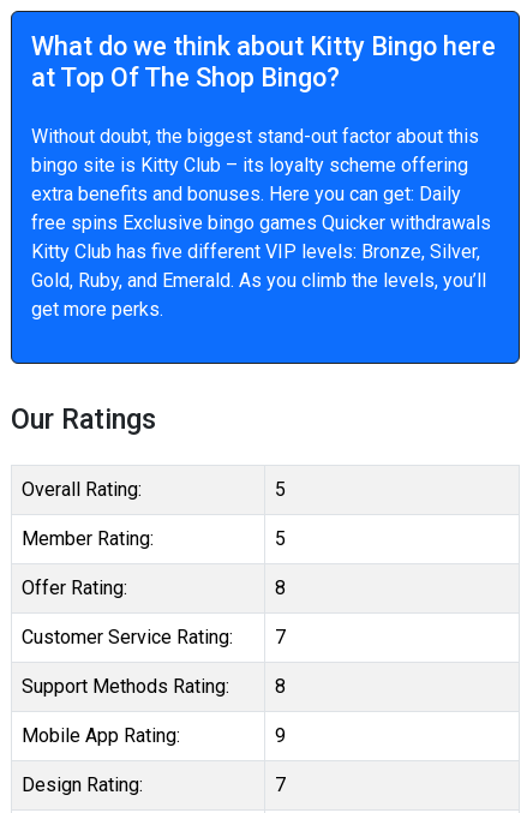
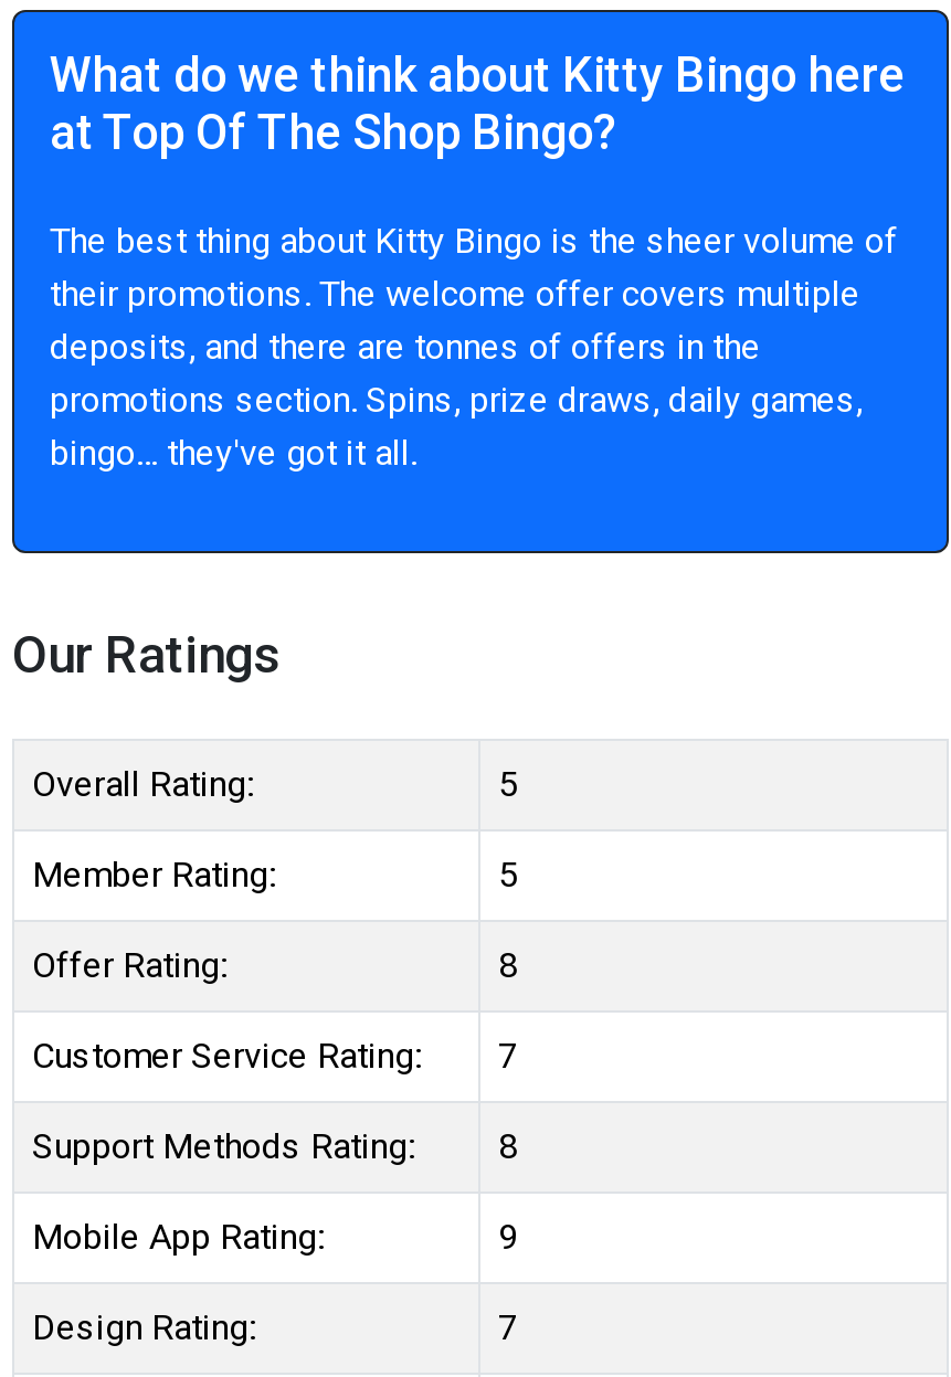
- Without doubt, the biggest stand-out factor about this
- bingo site is Kitty Club – its loyalty scheme offering
- extra benefits and bonuses. Here you can get: Daily
- free spins Exclusive bingo games Quicker withdrawals
- Kitty Club has five different VIP levels: Bronze, Silver,
- Gold, Ruby, and Emerald. As you climb the levels, you’ll
- get more perks.
+ The best thing about Kitty Bingo is the sheer volume of
+ their promotions. The welcome offer covers multiple
+ deposits, and there are tonnes of offers in the
+ promotions section. Spins, prize draws, daily games,
+ bingo… they've got it all.
